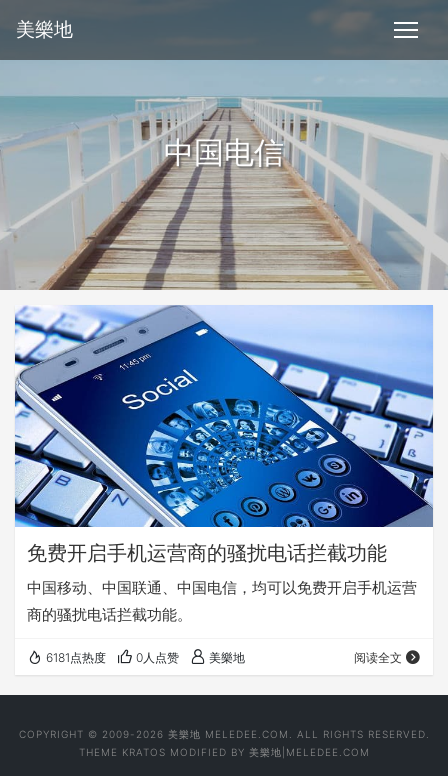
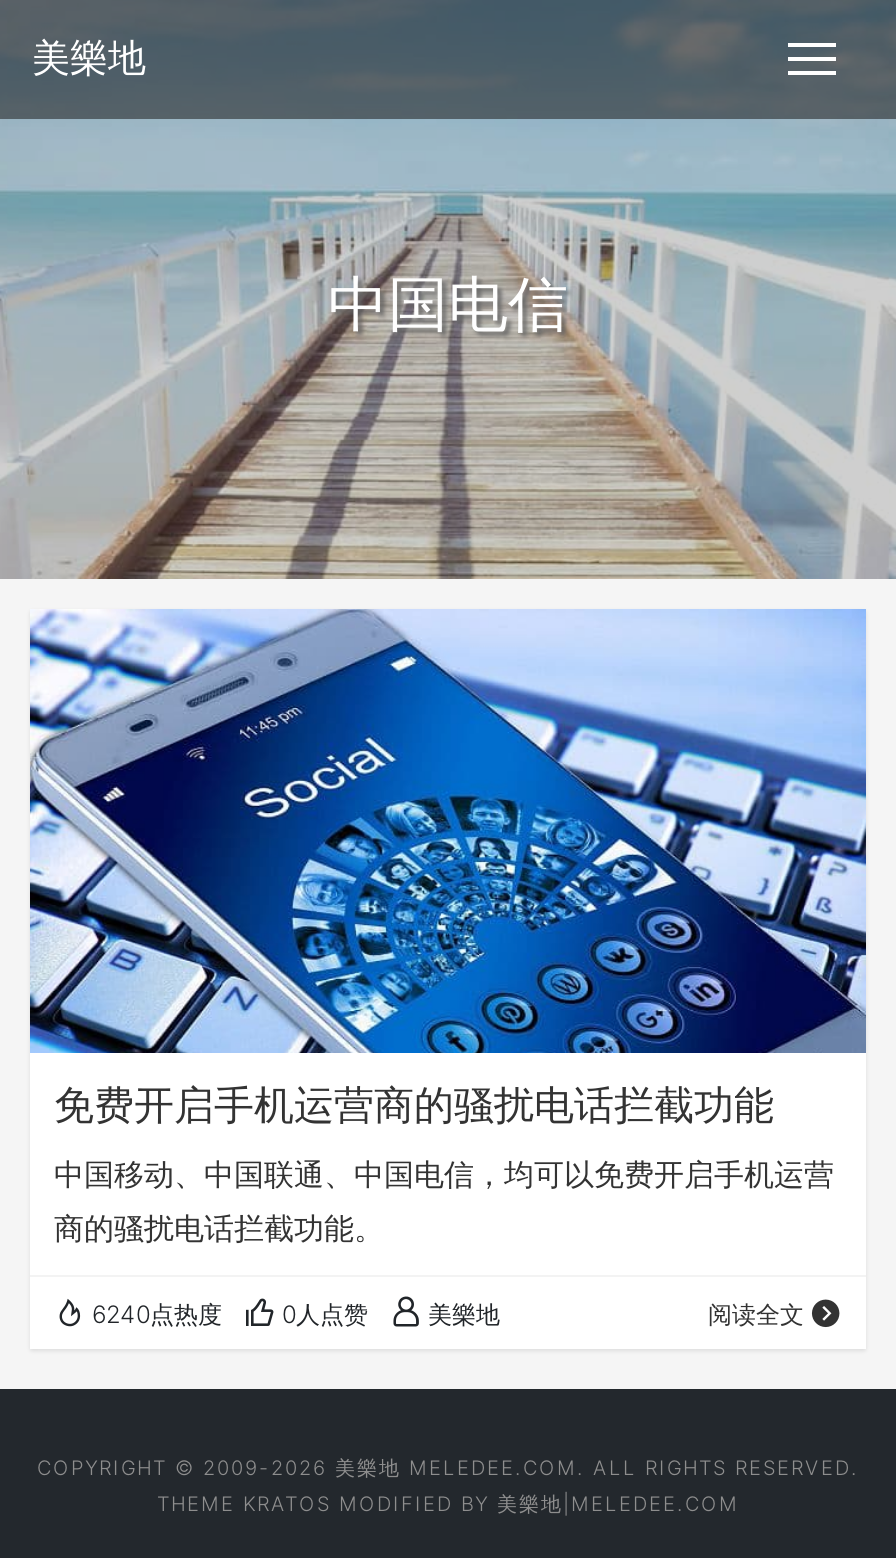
- 6181点热度 0人点赞 美樂地
+ 6240点热度 0人点赞 美樂地
